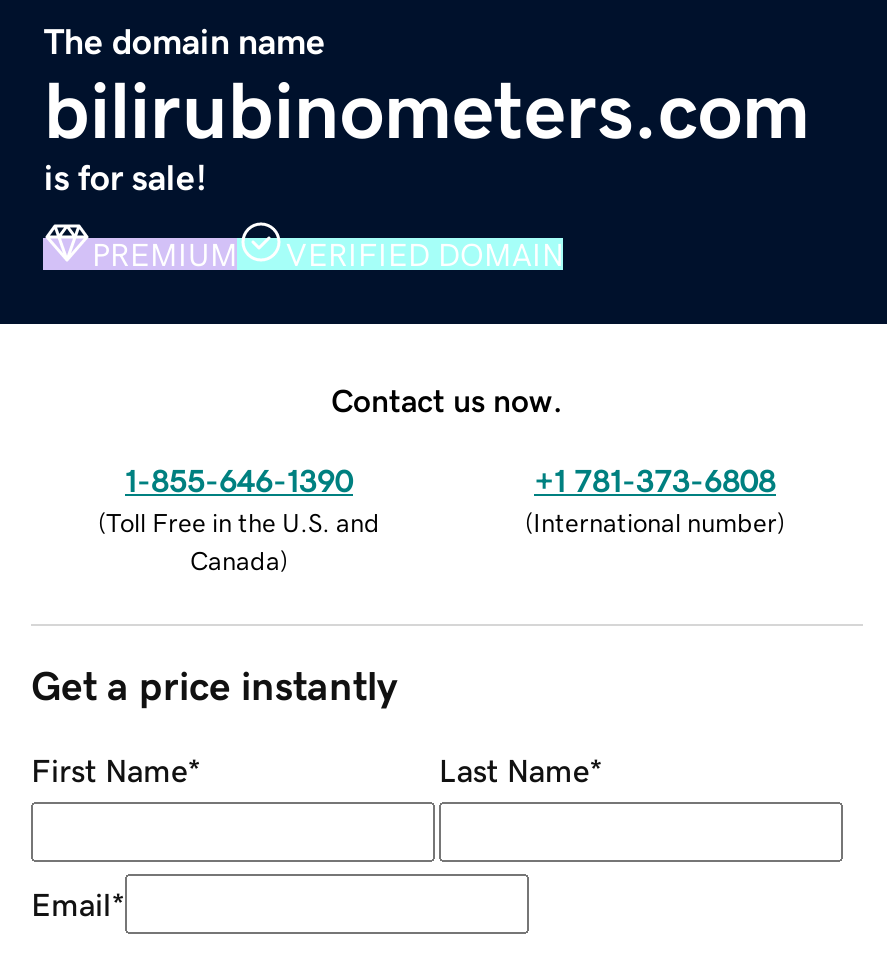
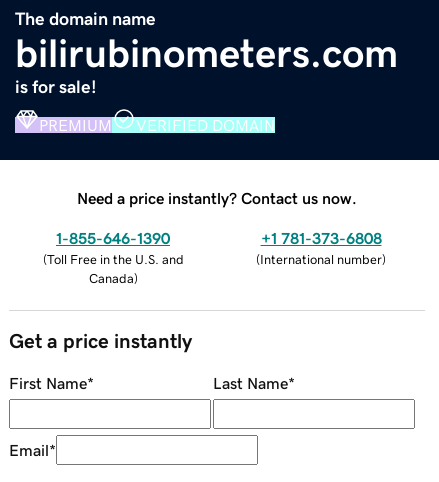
- Contact us now.
+ Need a price instantly? Contact us now.
